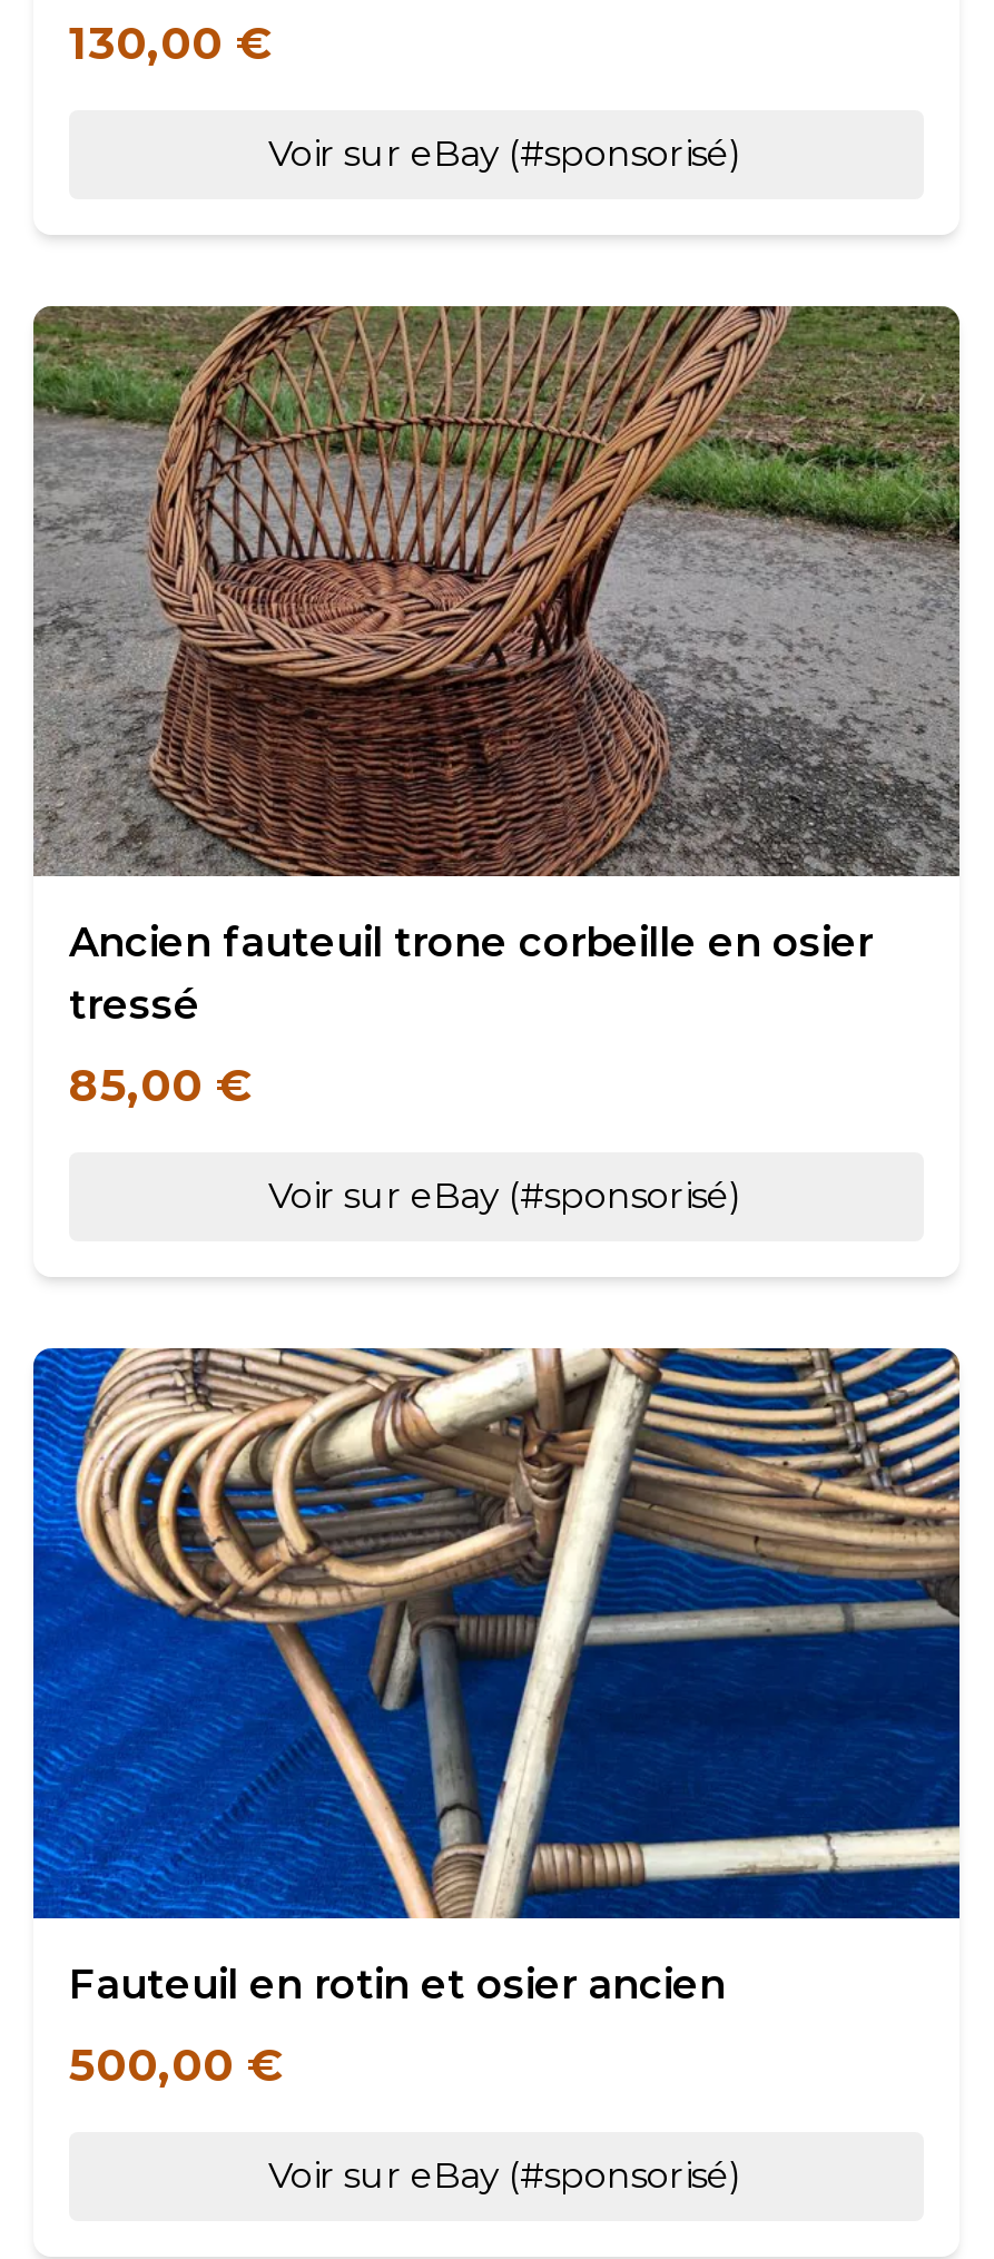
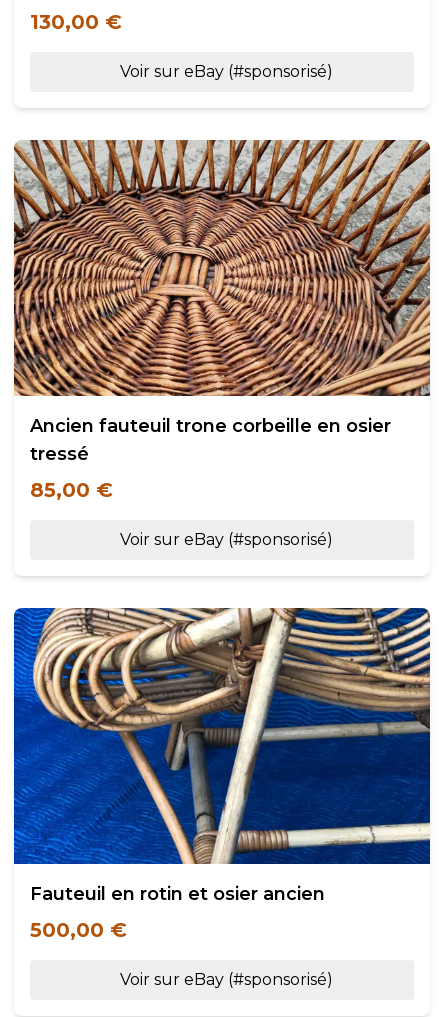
- [image]
+ [image]
